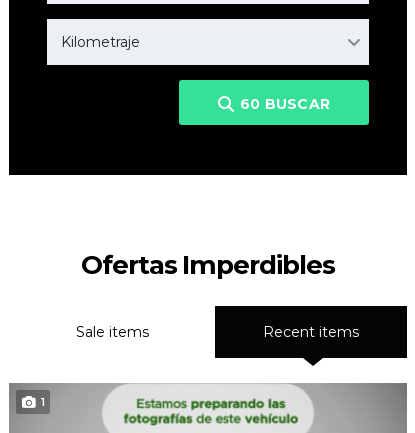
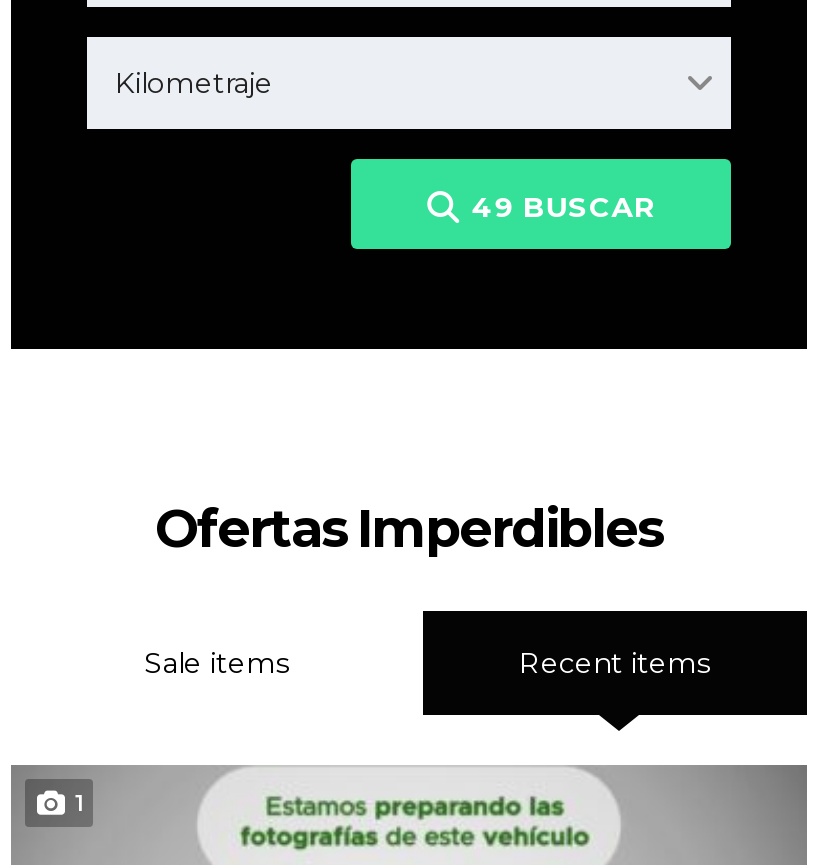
- 60 BUSCAR
+ 49 BUSCAR
